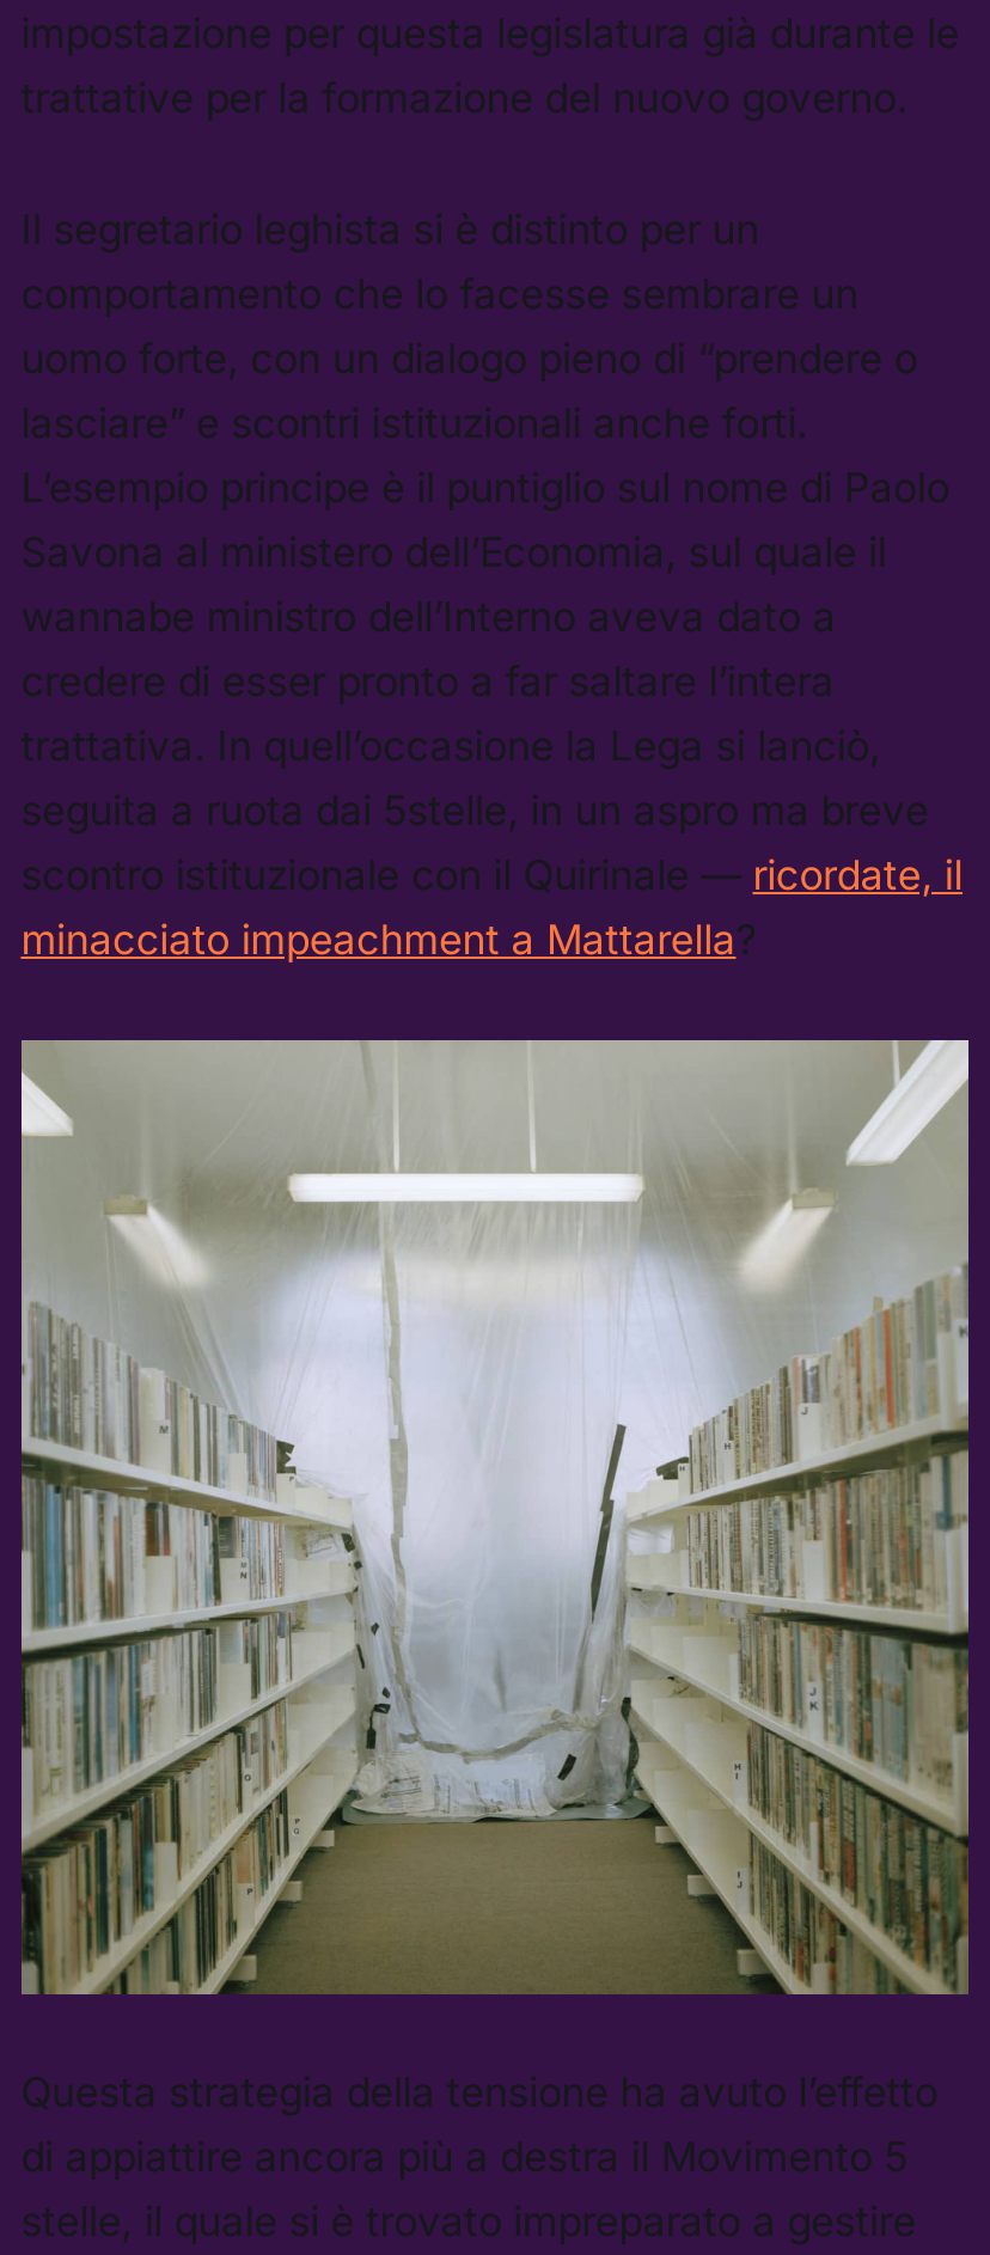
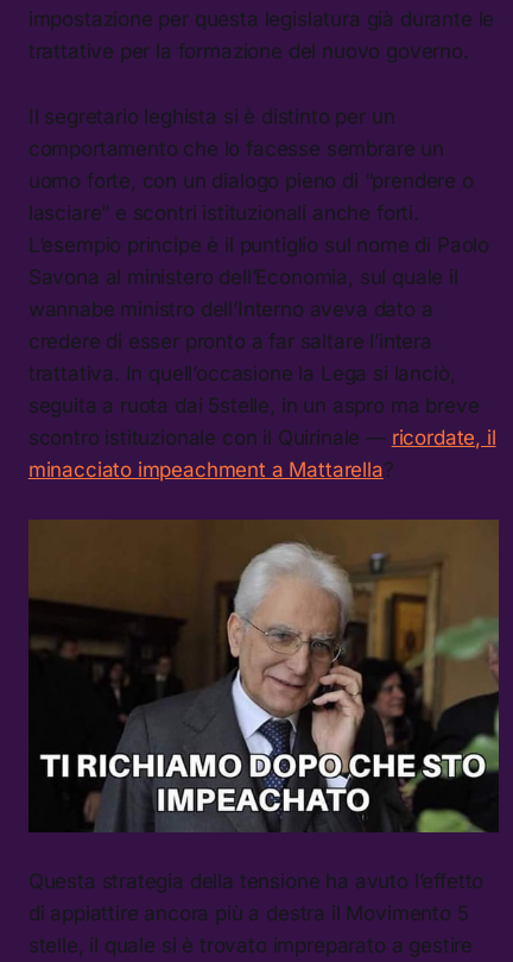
- [image]
+ [image]
